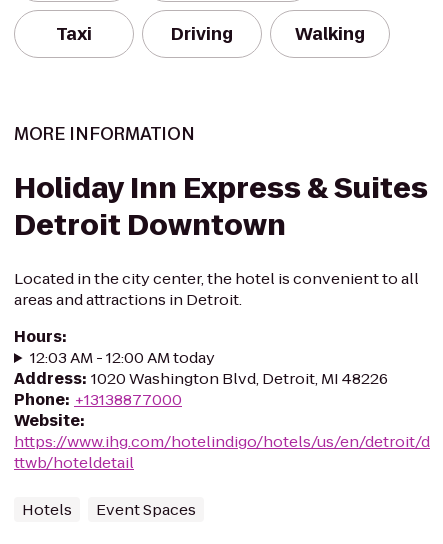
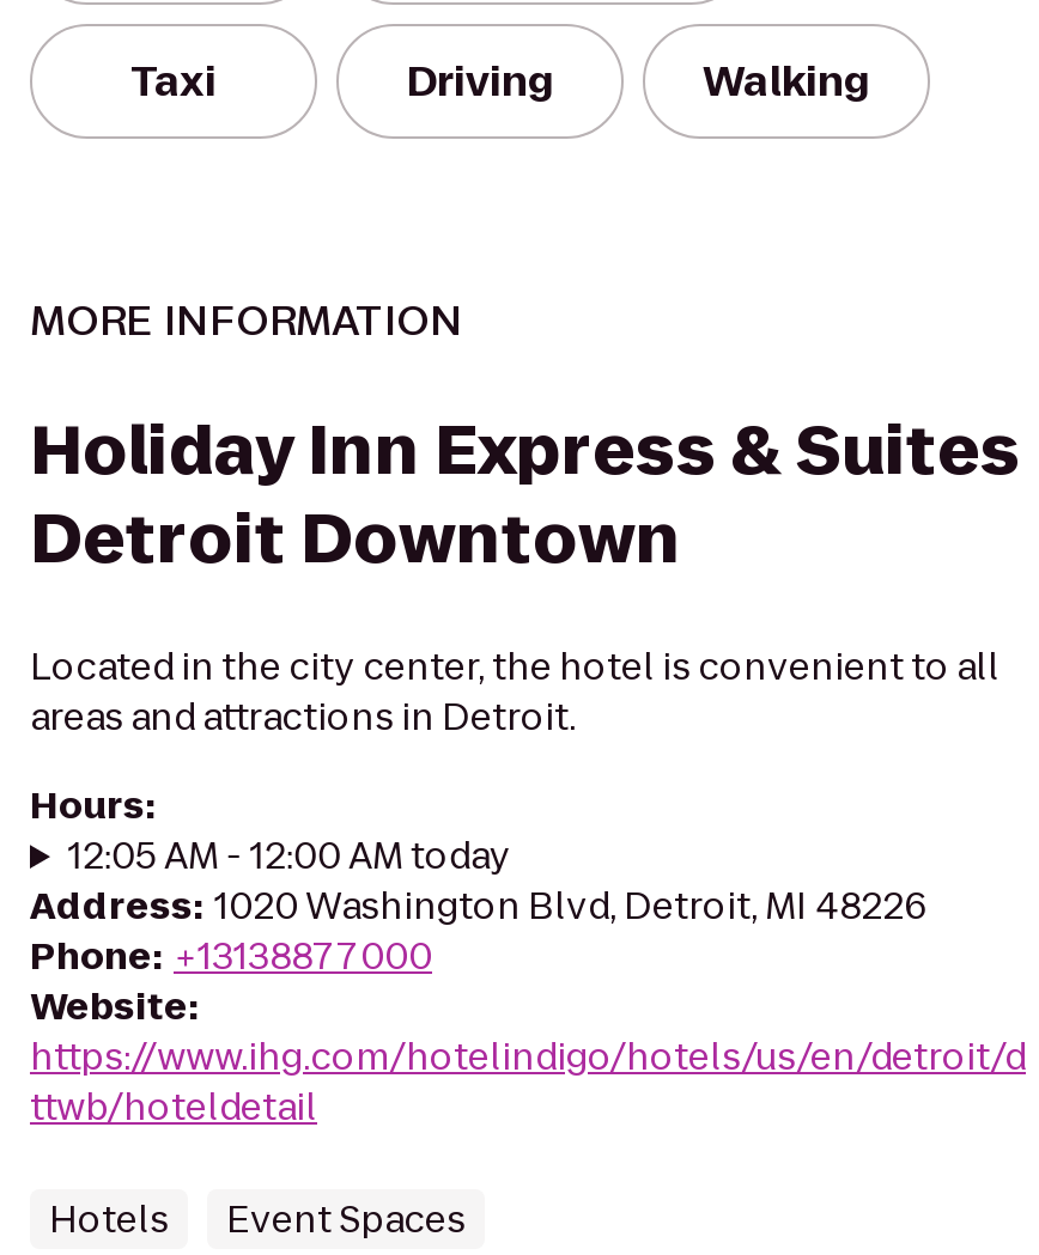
- 12:03 AM - 12:00 AM today
+ 12:05 AM - 12:00 AM today
